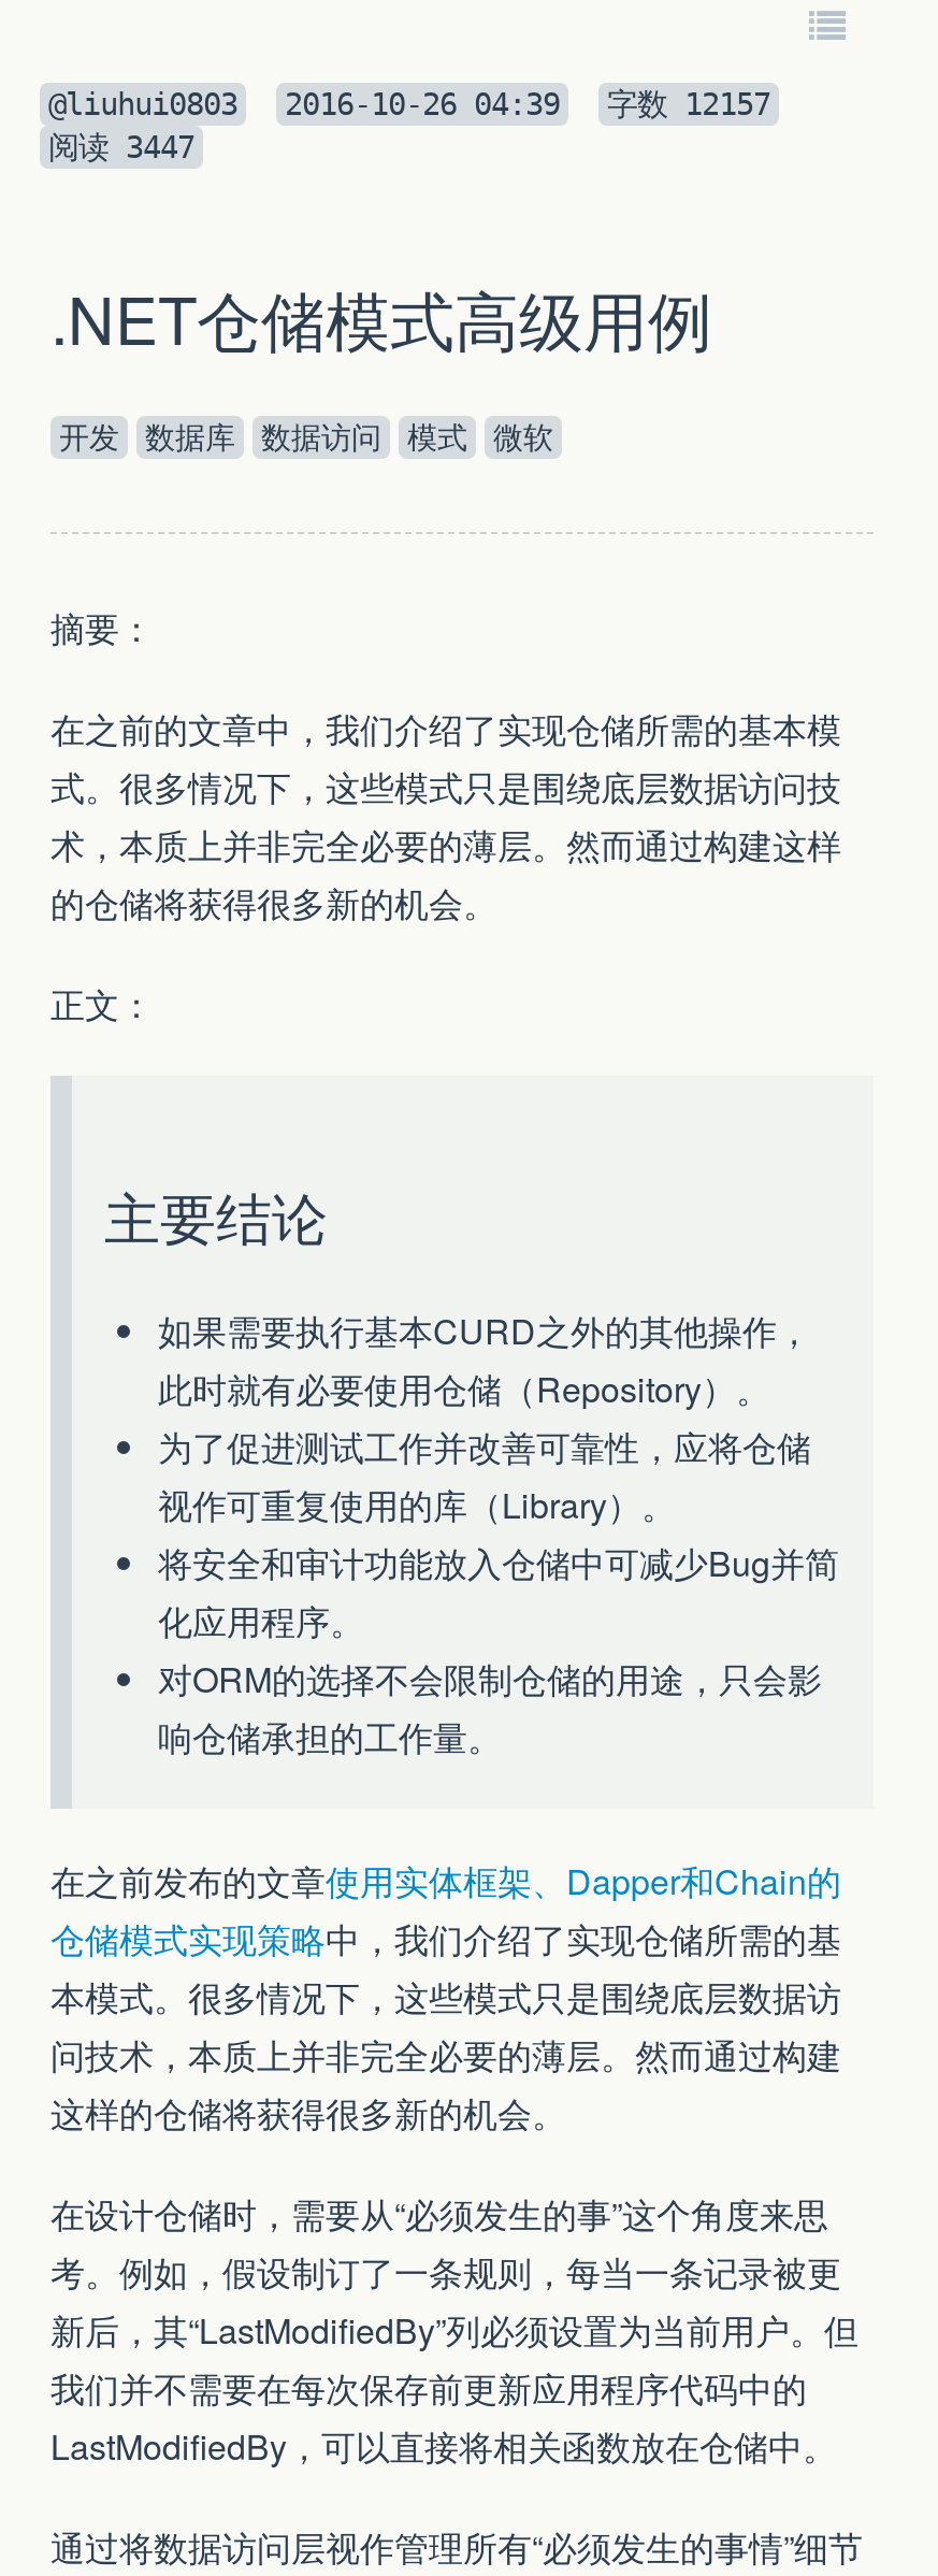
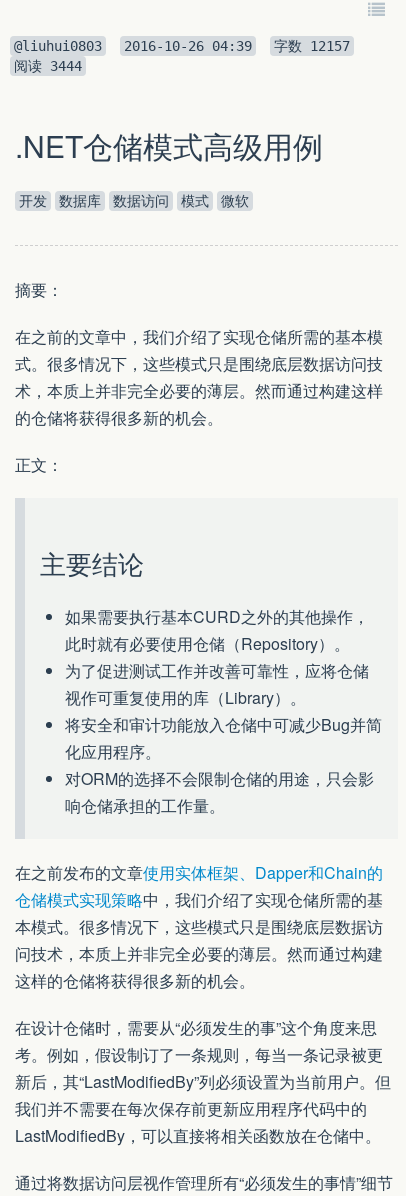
- 阅读3447
+ 阅读3444
